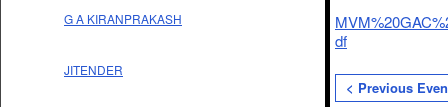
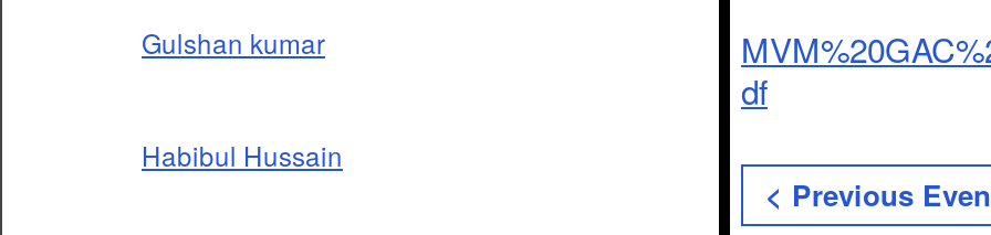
- G A KIRANPRAKASH
+ Gulshan kumar

- JITENDER
+ Habibul Hussain
